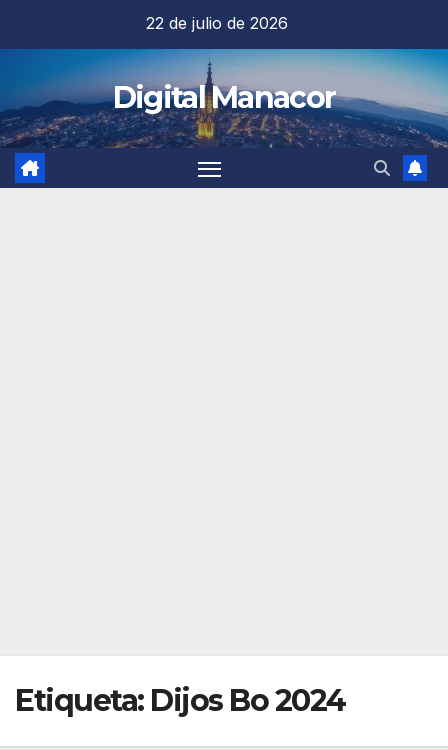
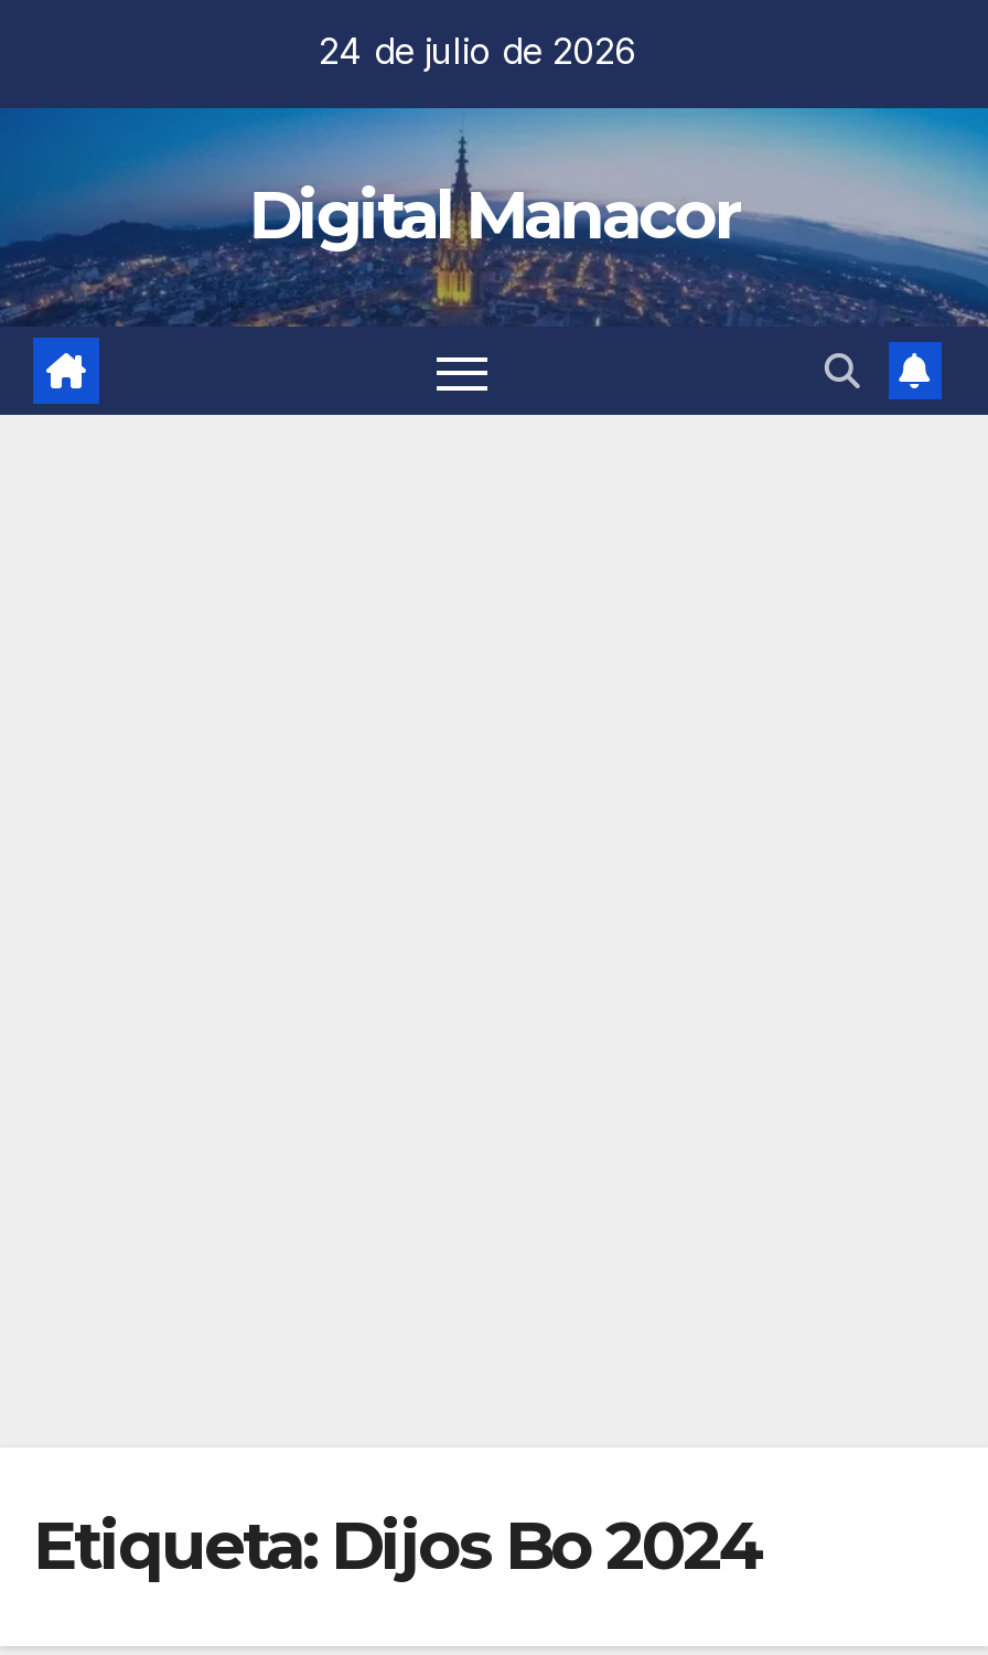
- 22 de julio de 2026
+ 24 de julio de 2026
